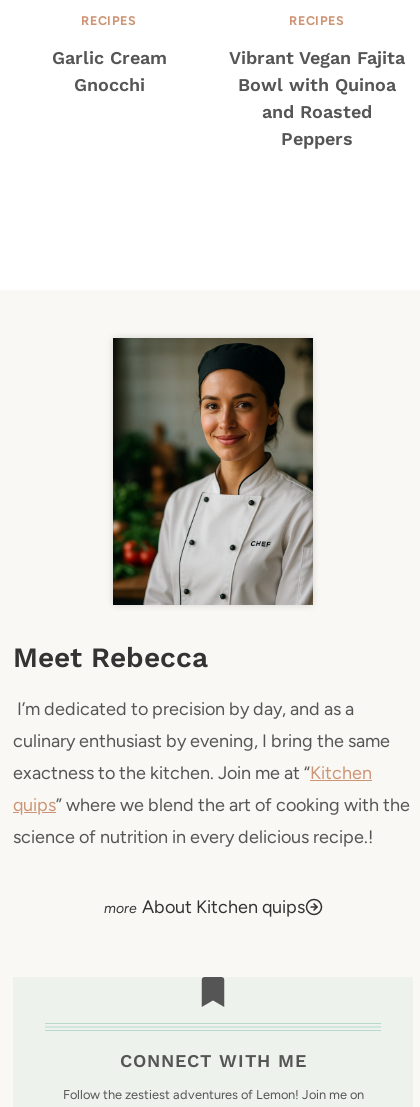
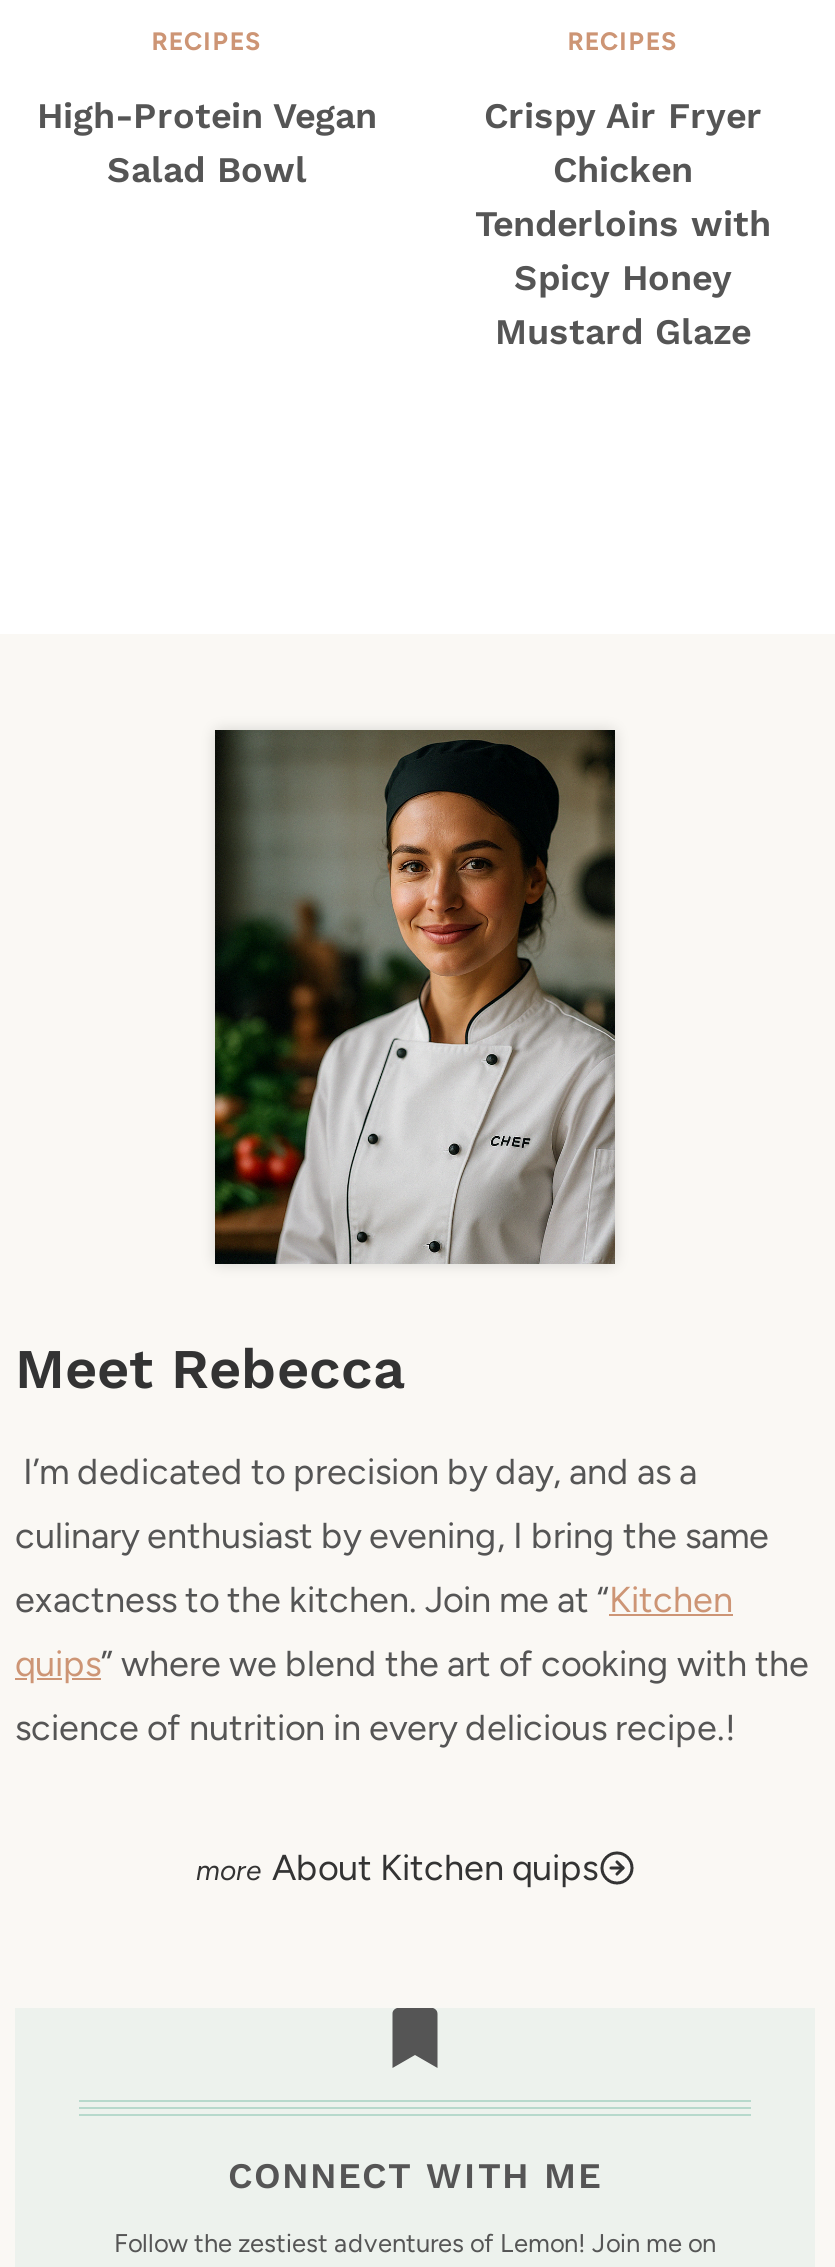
- Garlic Cream
- Gnocchi
+ High-Protein Vegan
+ Salad Bowl

- Vibrant Vegan Fajita
- Bowl with Quinoa
- and Roasted
- Peppers
+ Crispy Air Fryer
+ Chicken
+ Tenderloins with
+ Spicy Honey
+ Mustard Glaze
